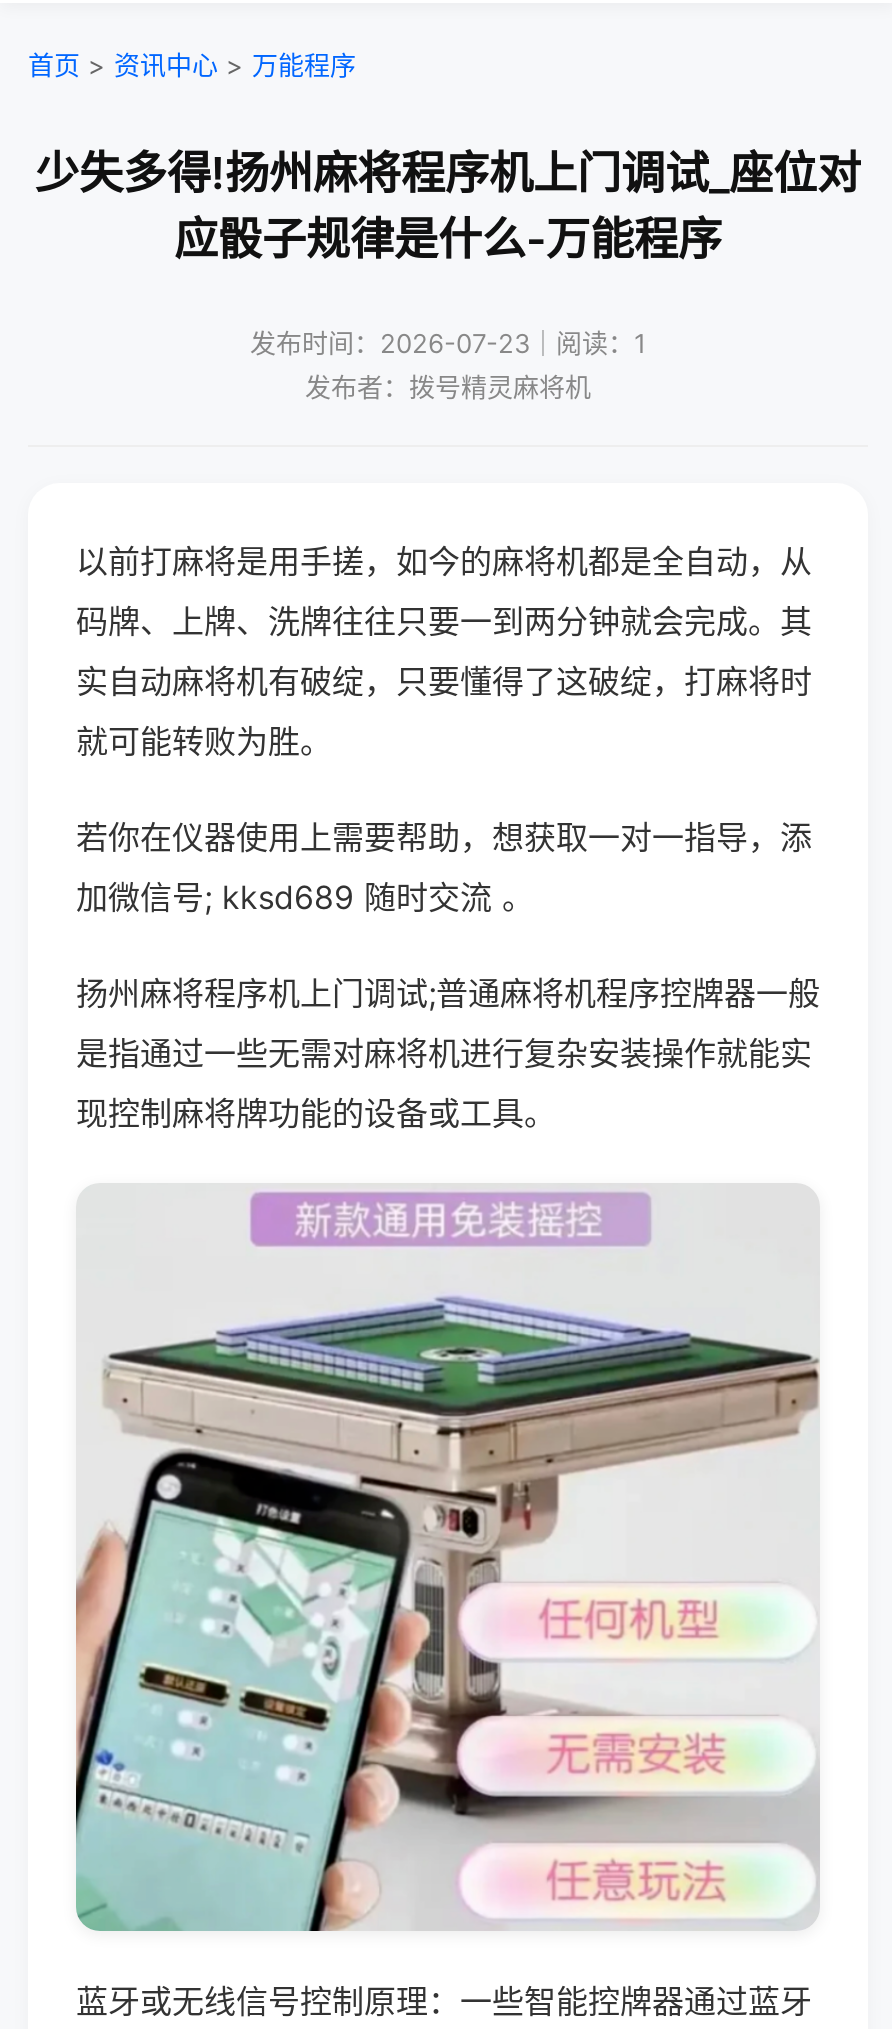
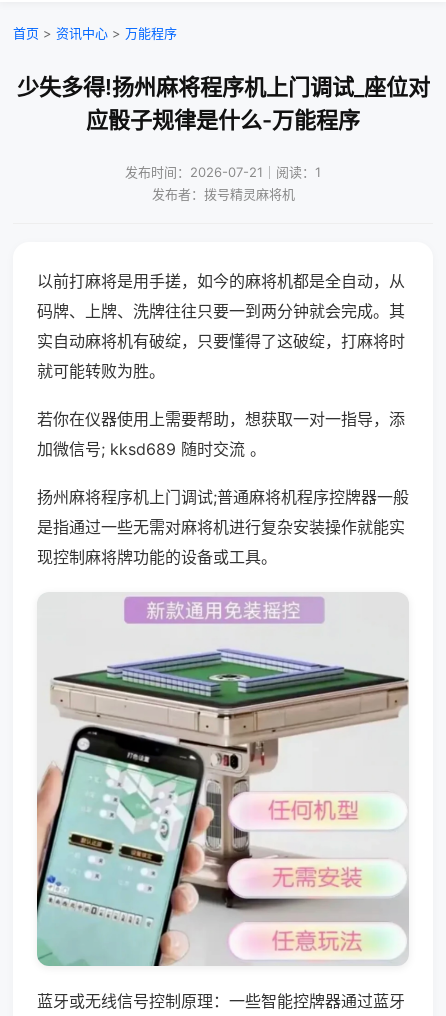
- 发布时间：2026-07-23｜阅读：1
+ 发布时间：2026-07-21｜阅读：1
